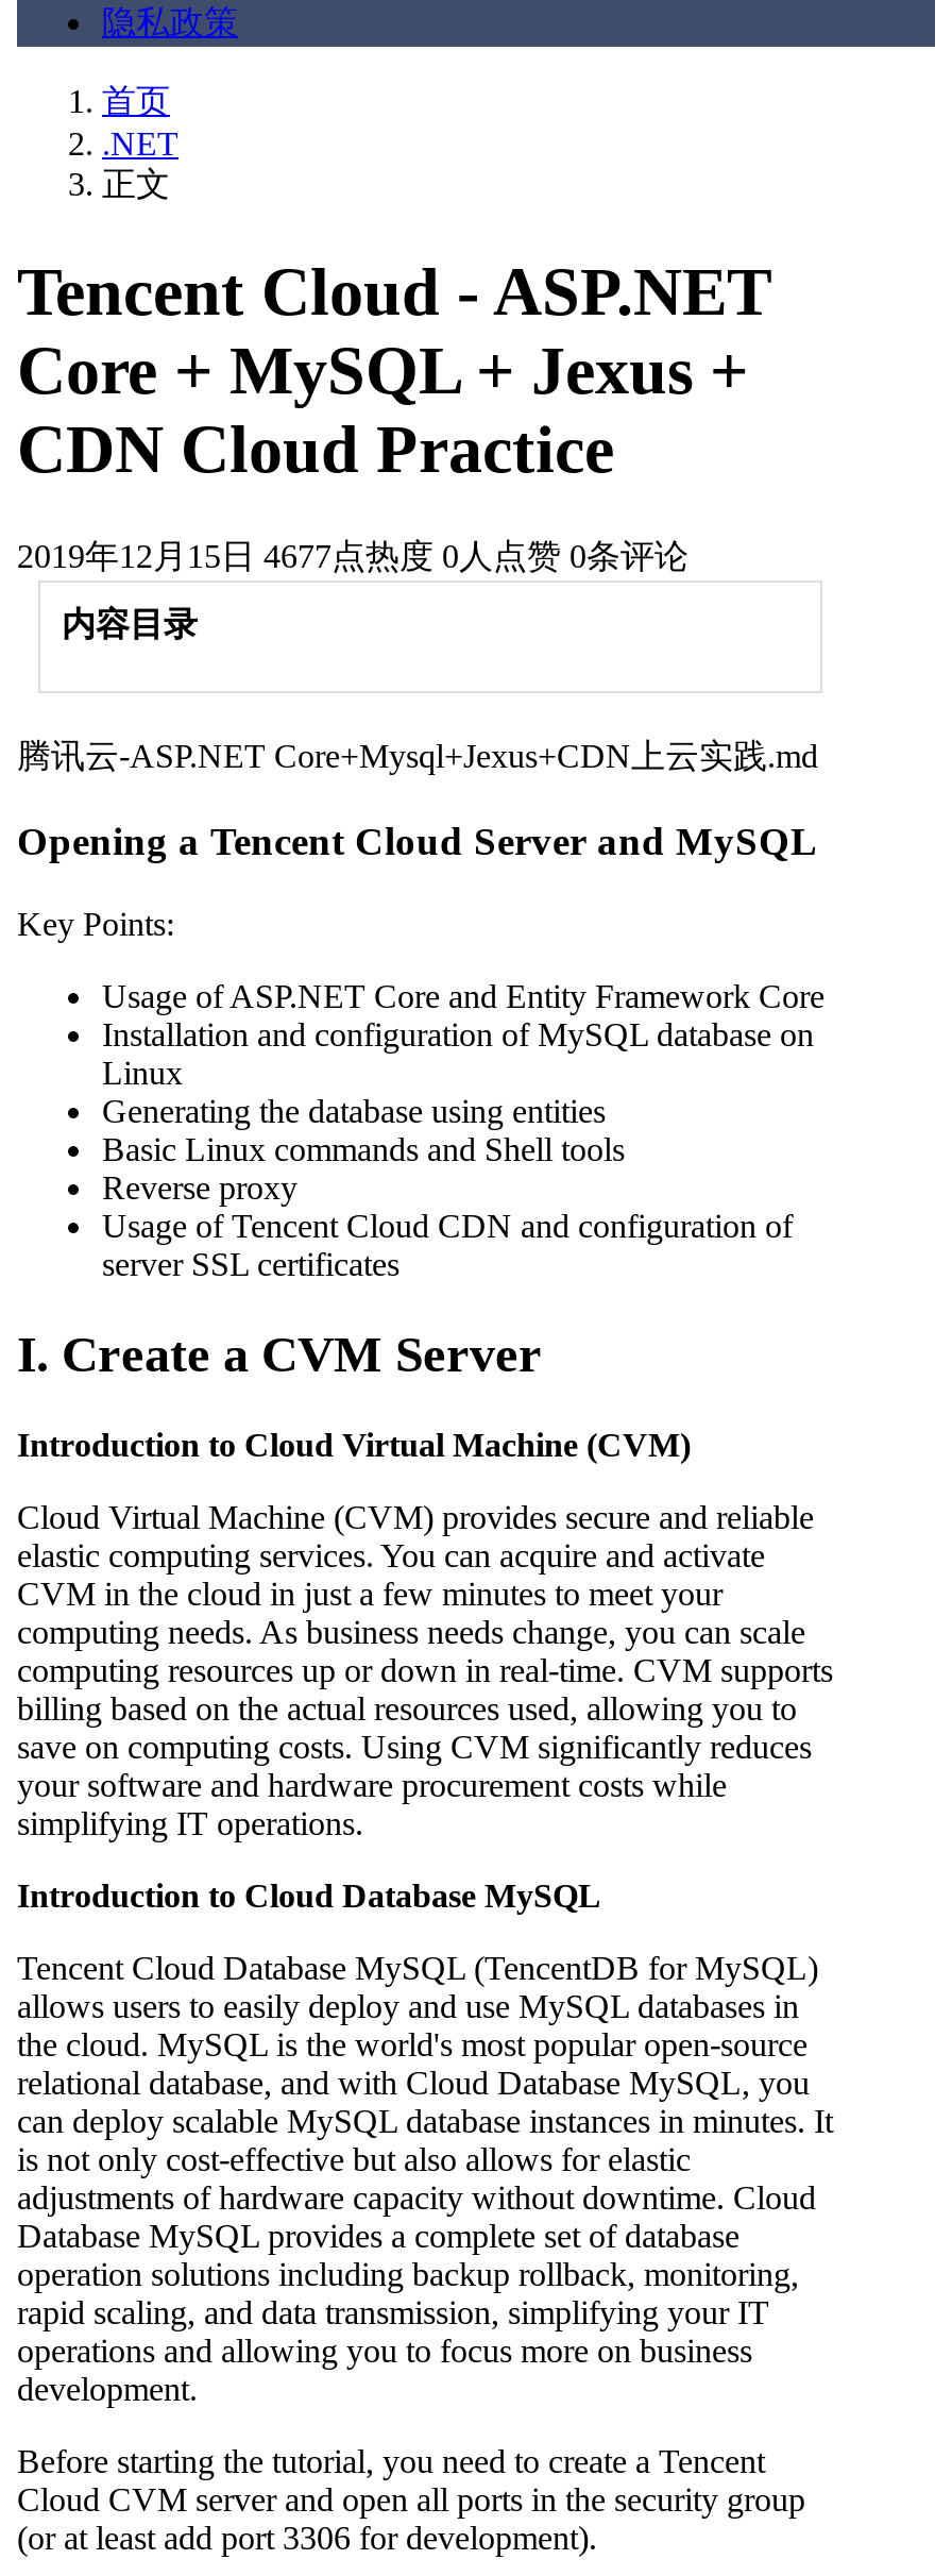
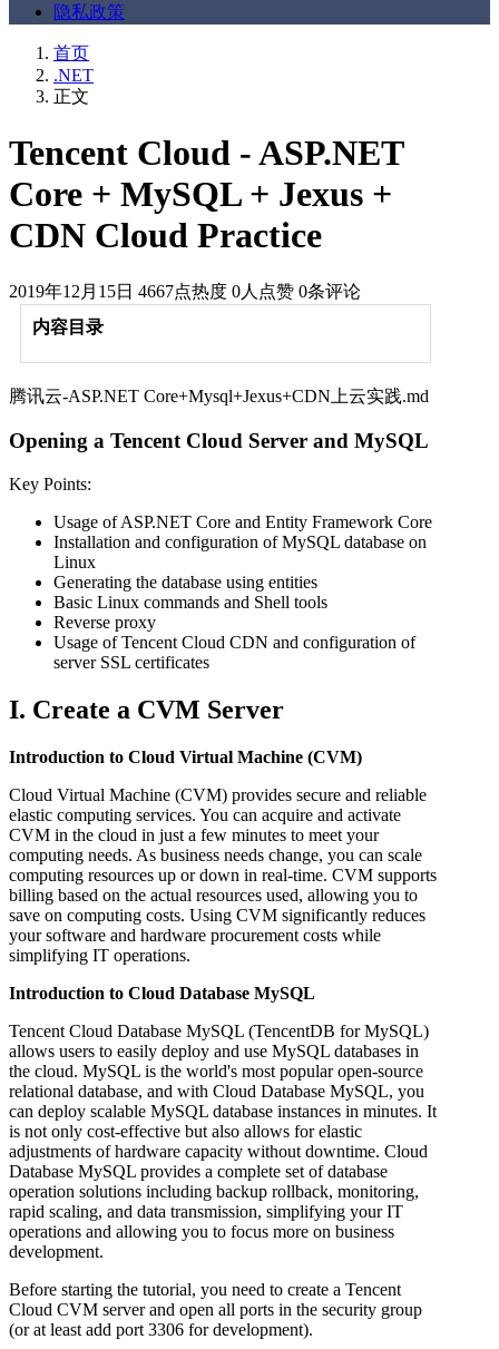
- 2019年12月15日 4677点热度 0人点赞 0条评论
+ 2019年12月15日 4667点热度 0人点赞 0条评论
